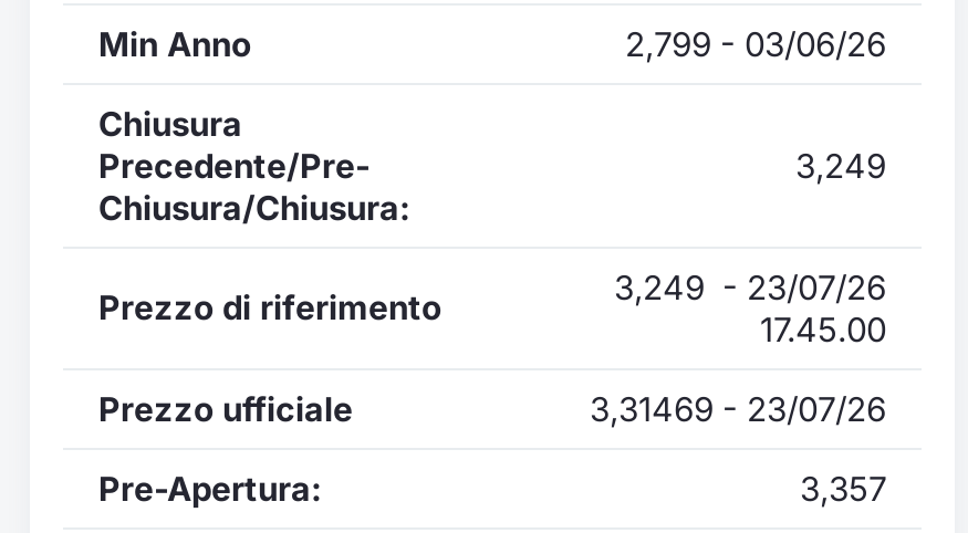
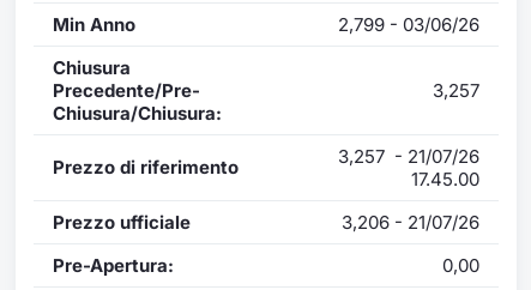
- 3,249
+ 3,257

- 3,249 - 23/07/26
+ 3,257 - 21/07/26

- 3,31469 - 23/07/26
+ 3,206 - 21/07/26

- 3,357
+ 0,00
